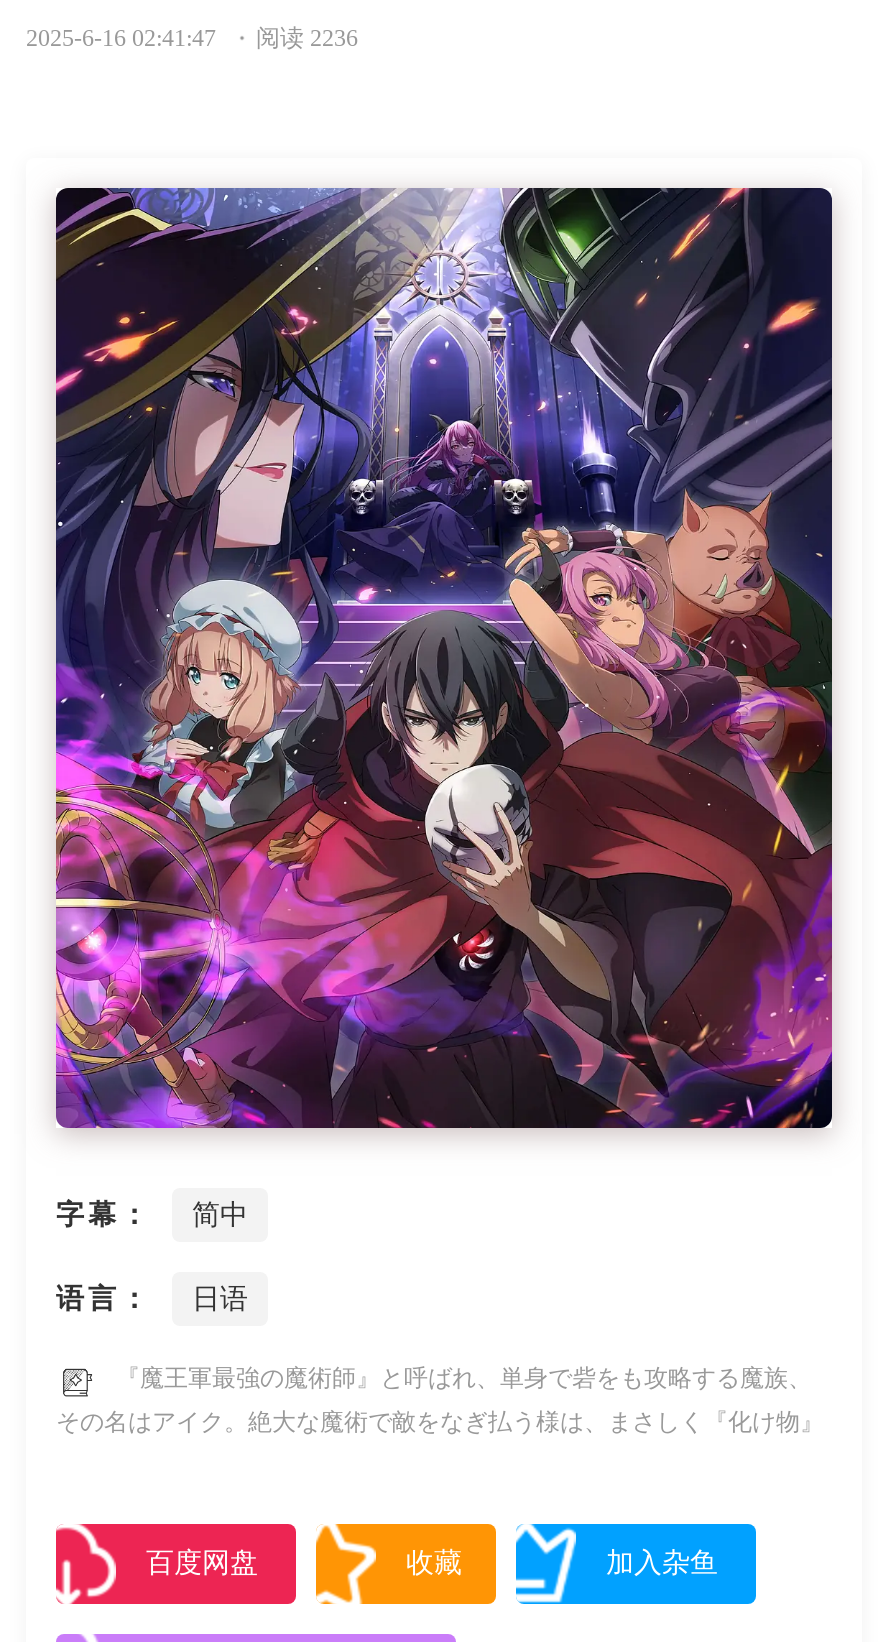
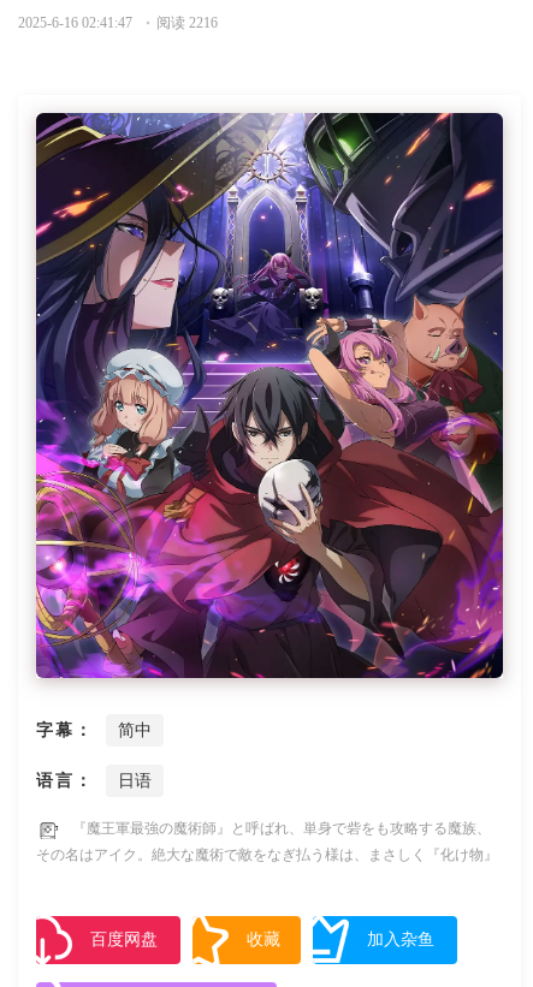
- 2025-6-16 02:41:47 阅读 2236
+ 2025-6-16 02:41:47 阅读 2216
